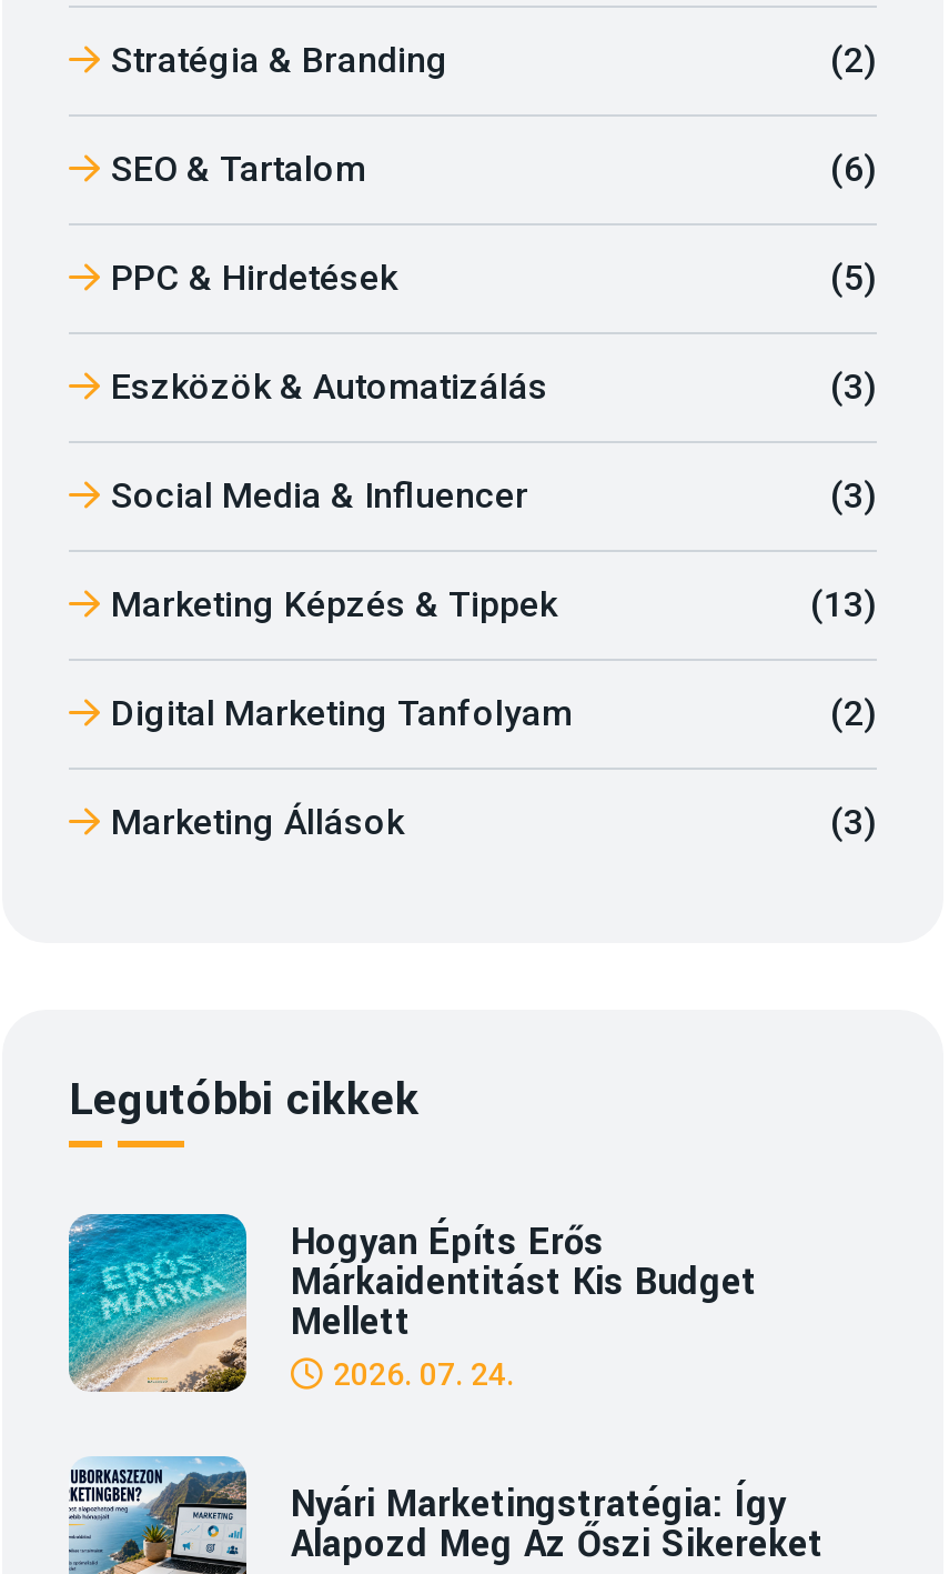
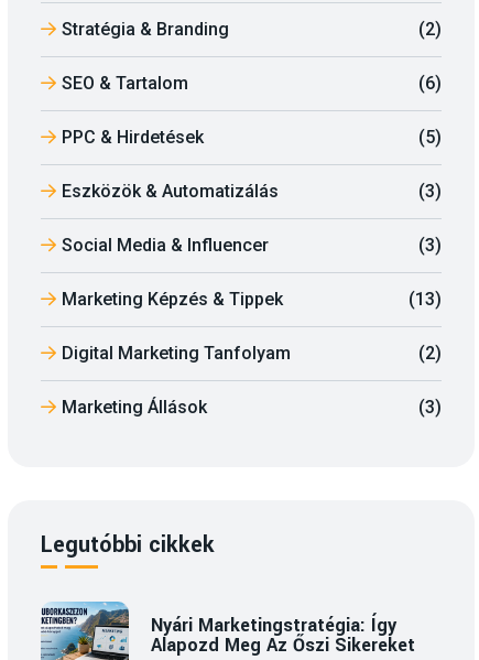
- [image]
- Hogyan Építs Erős
- Márkaidentitást Kis Budget
- Mellett
- 2026. 07. 24.
